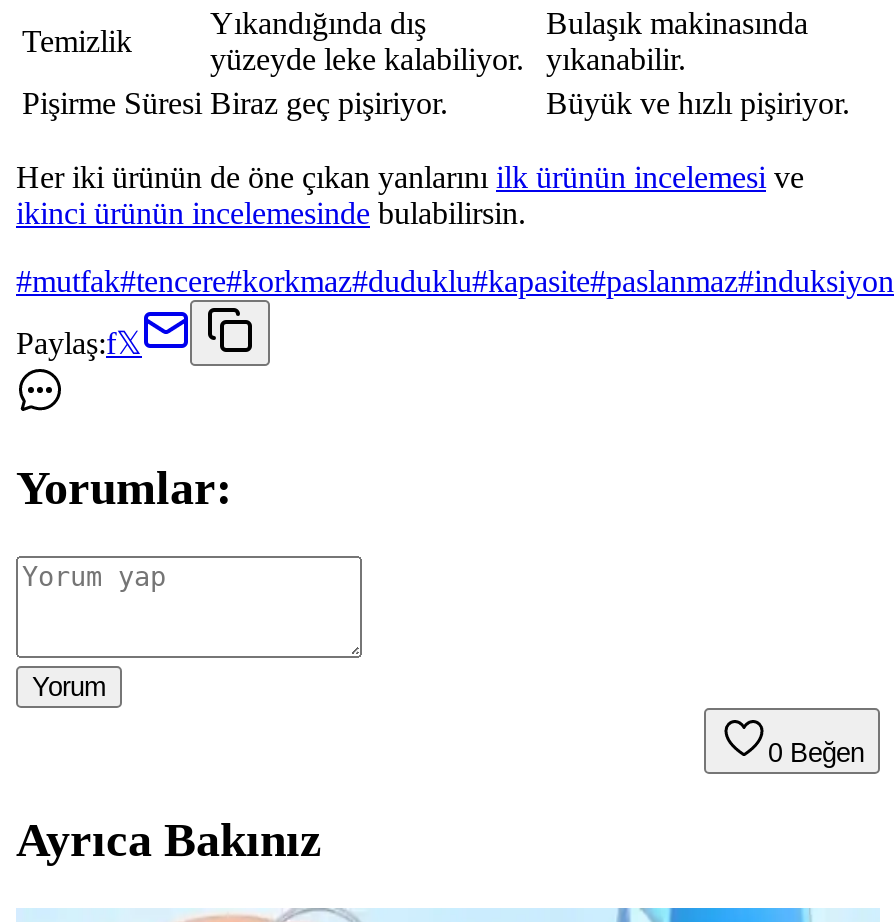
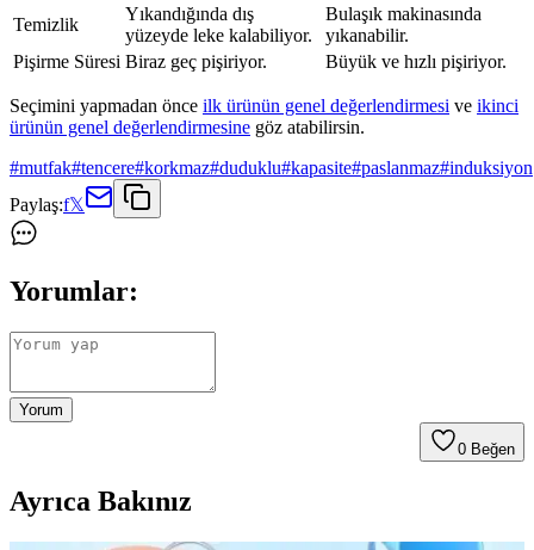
- Her iki ürünün de öne çıkan yanlarını ilk ürünün incelemesi ve
- ikinci ürünün incelemesinde bulabilirsin.
+ Seçimini yapmadan önce ilk ürünün genel değerlendirmesi ve ikinci
+ ürünün genel değerlendirmesine göz atabilirsin.
